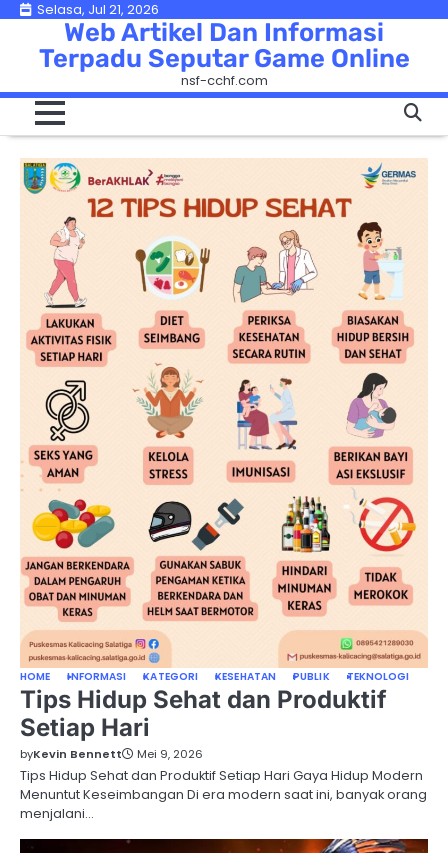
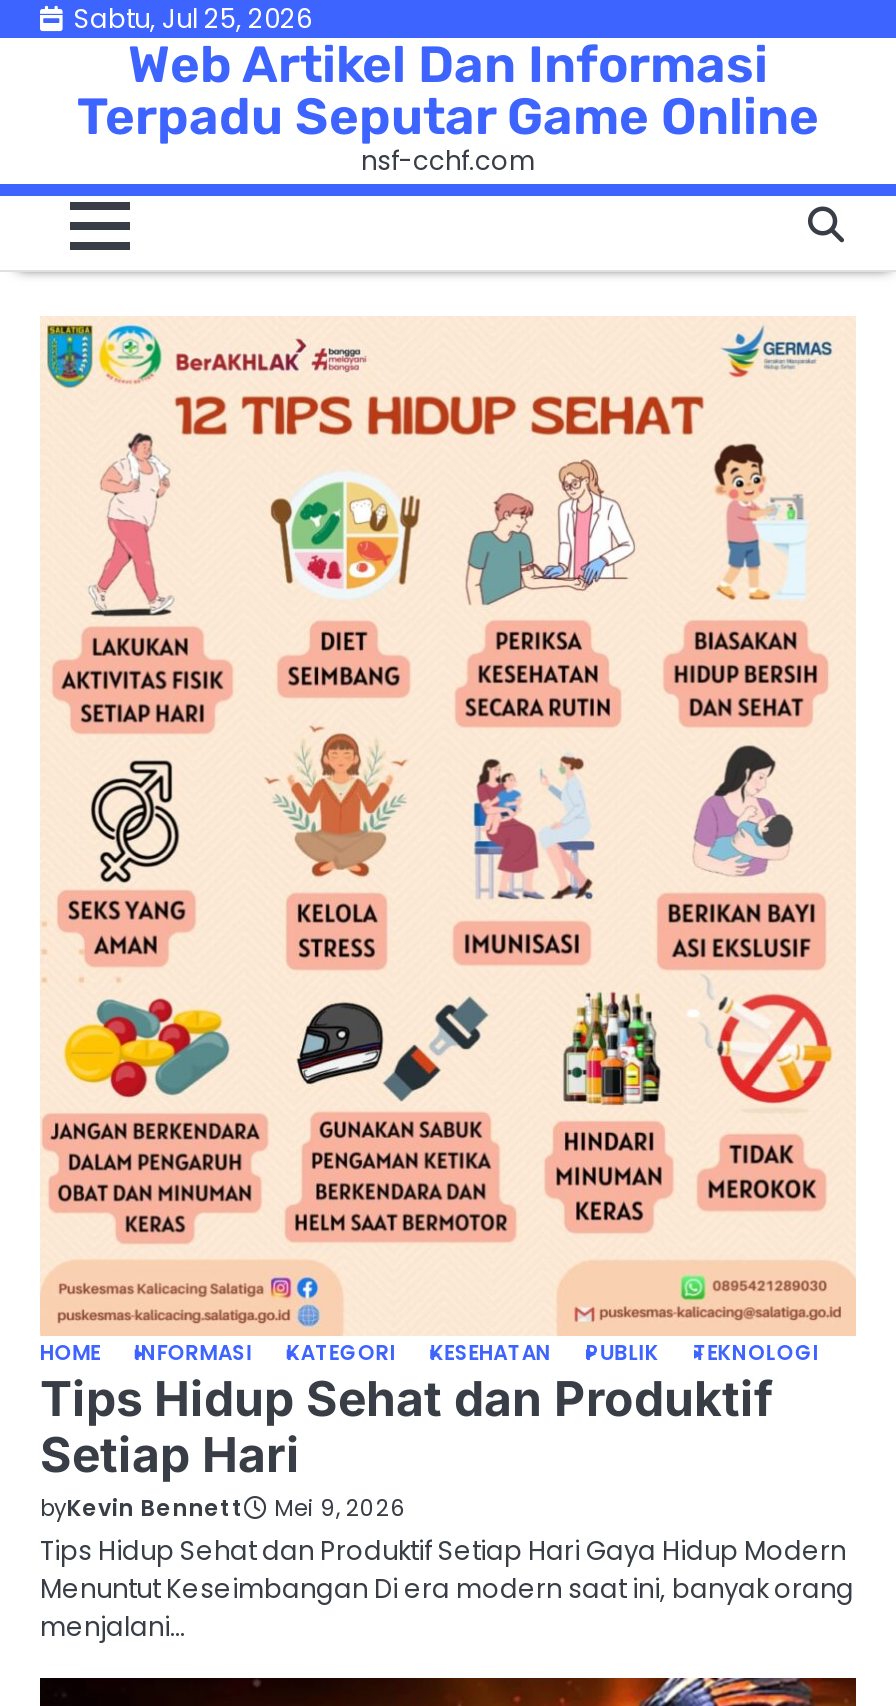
- Selasa, Jul 21, 2026
+ Sabtu, Jul 25, 2026
